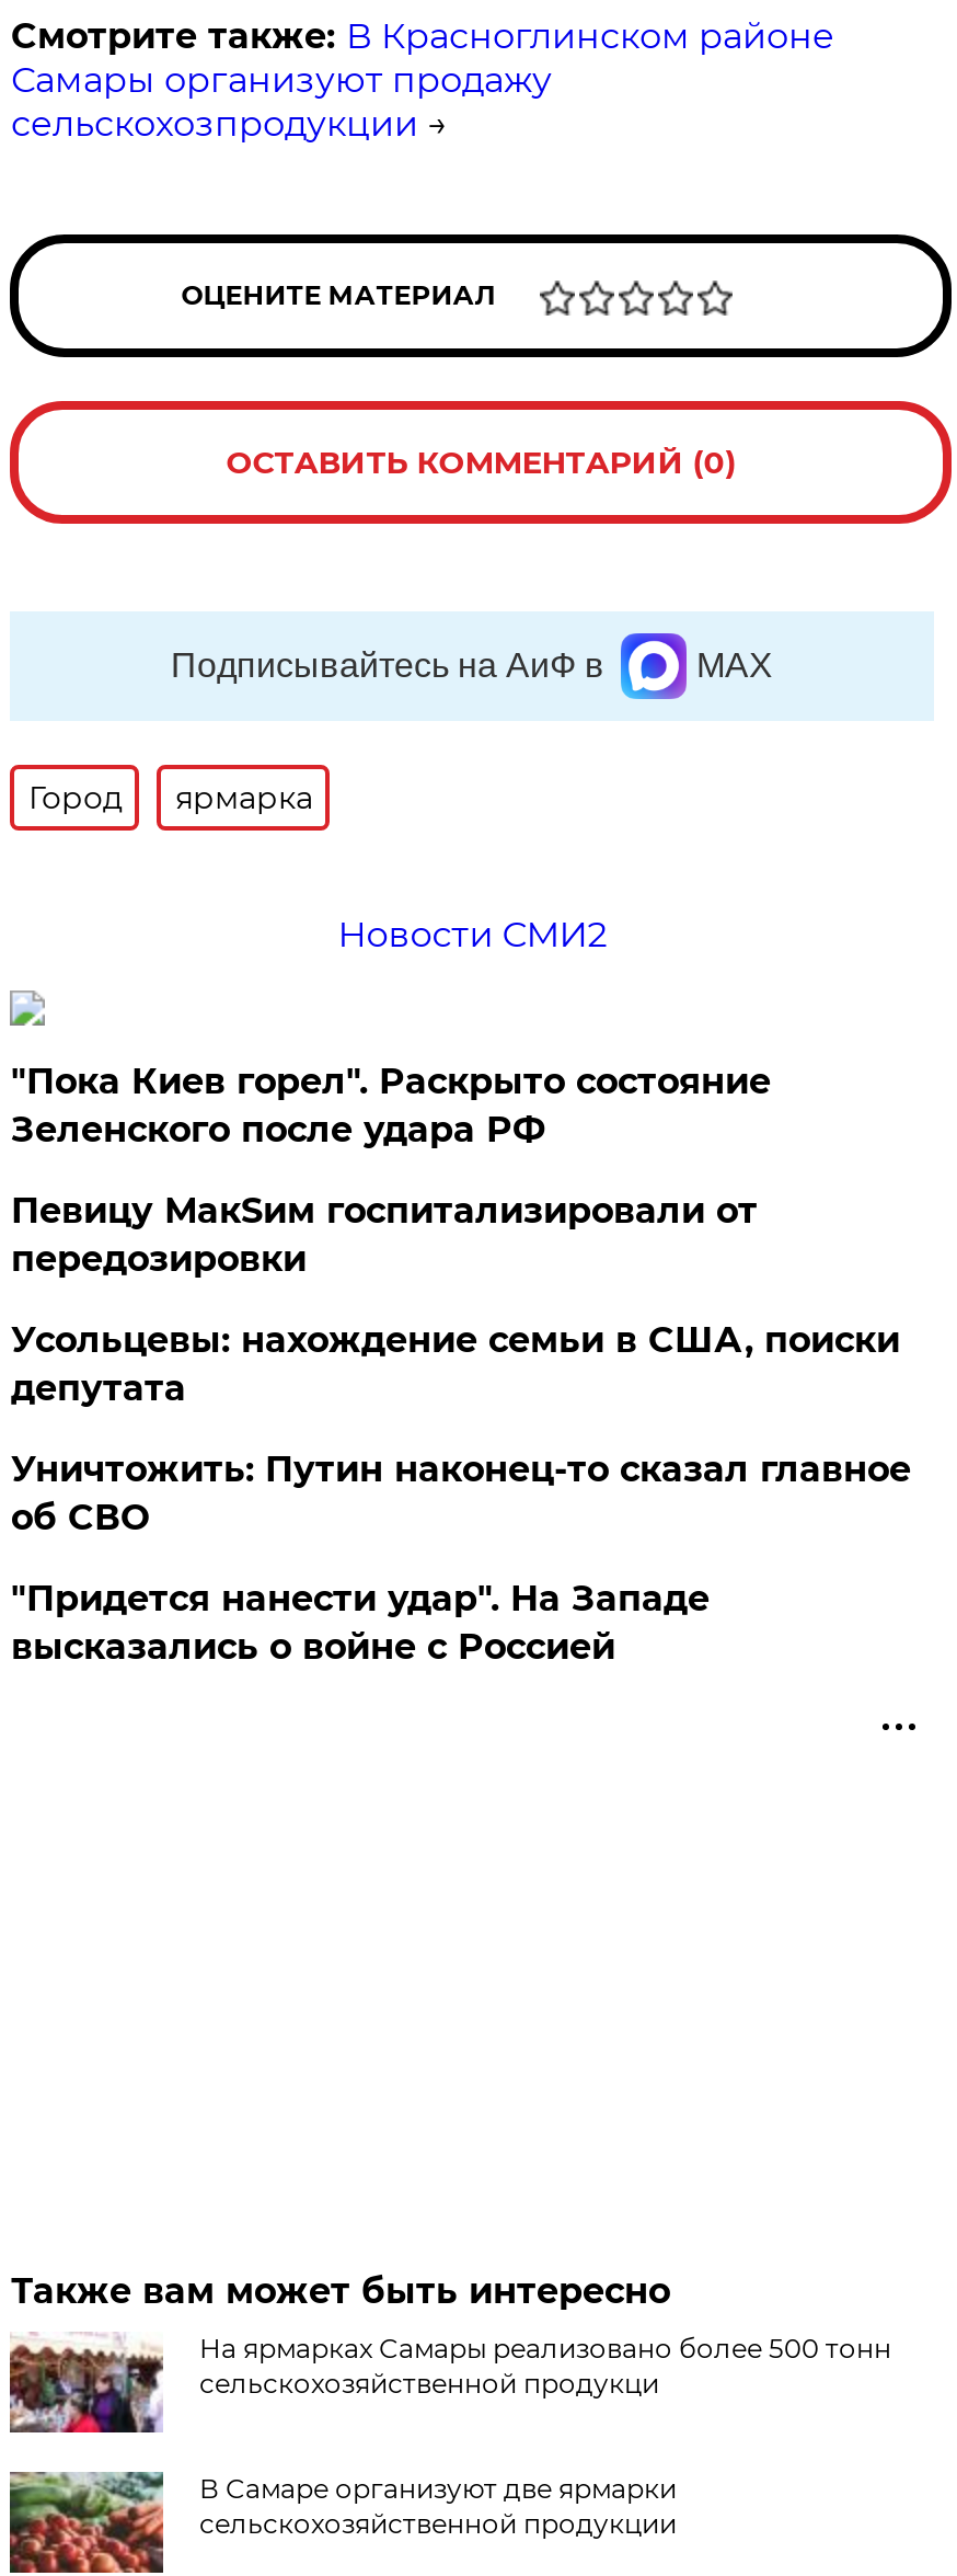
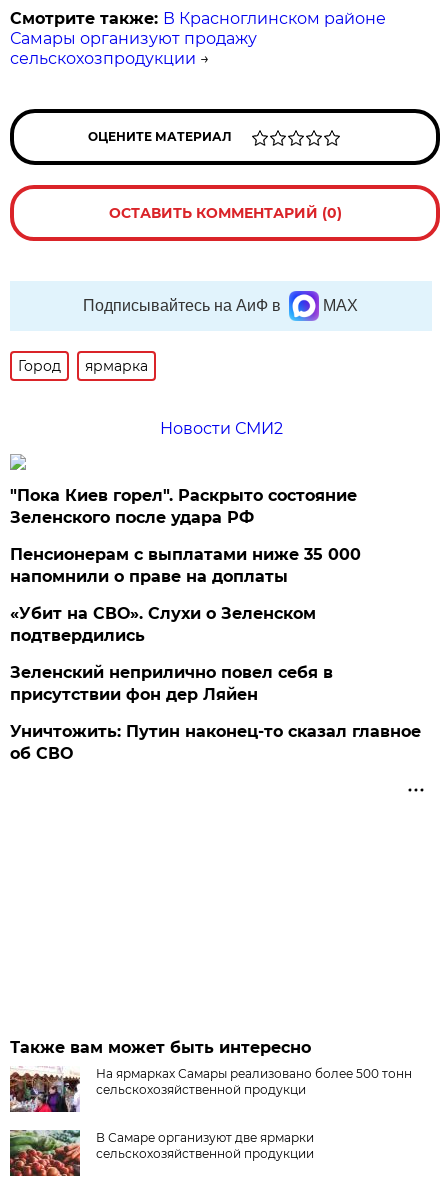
- Певицу МакSим госпитализировали от
- передозировки
- Усольцевы: нахождение семьи в США, поиски
- депутата
+ Пенсионерам с выплатами ниже 35 000
+ напомнили о праве на доплаты
+ «Убит на СВО». Слухи о Зеленском
+ подтвердились
+ Зеленский неприлично повел cебя в
+ присутствии фон дер Ляйен

moved down: Уничтожить: Путин наконец-то сказал главное | об СВО

- "Придется нанести удар". На Западе
- высказались о войне с Россией
